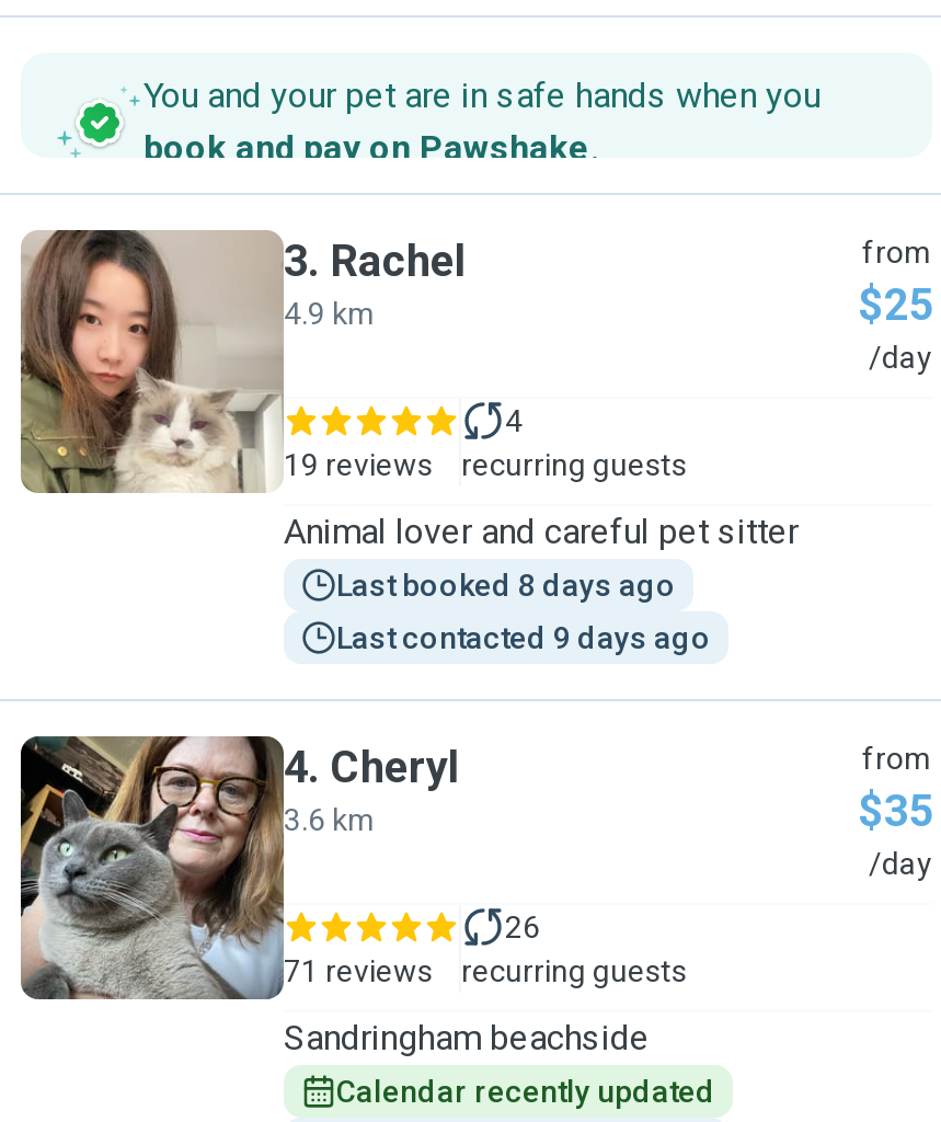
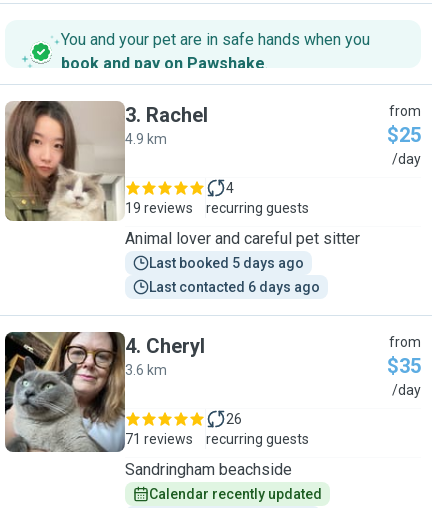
- Last booked 8 days ago
+ Last booked 5 days ago

- Last contacted 9 days ago
+ Last contacted 6 days ago
